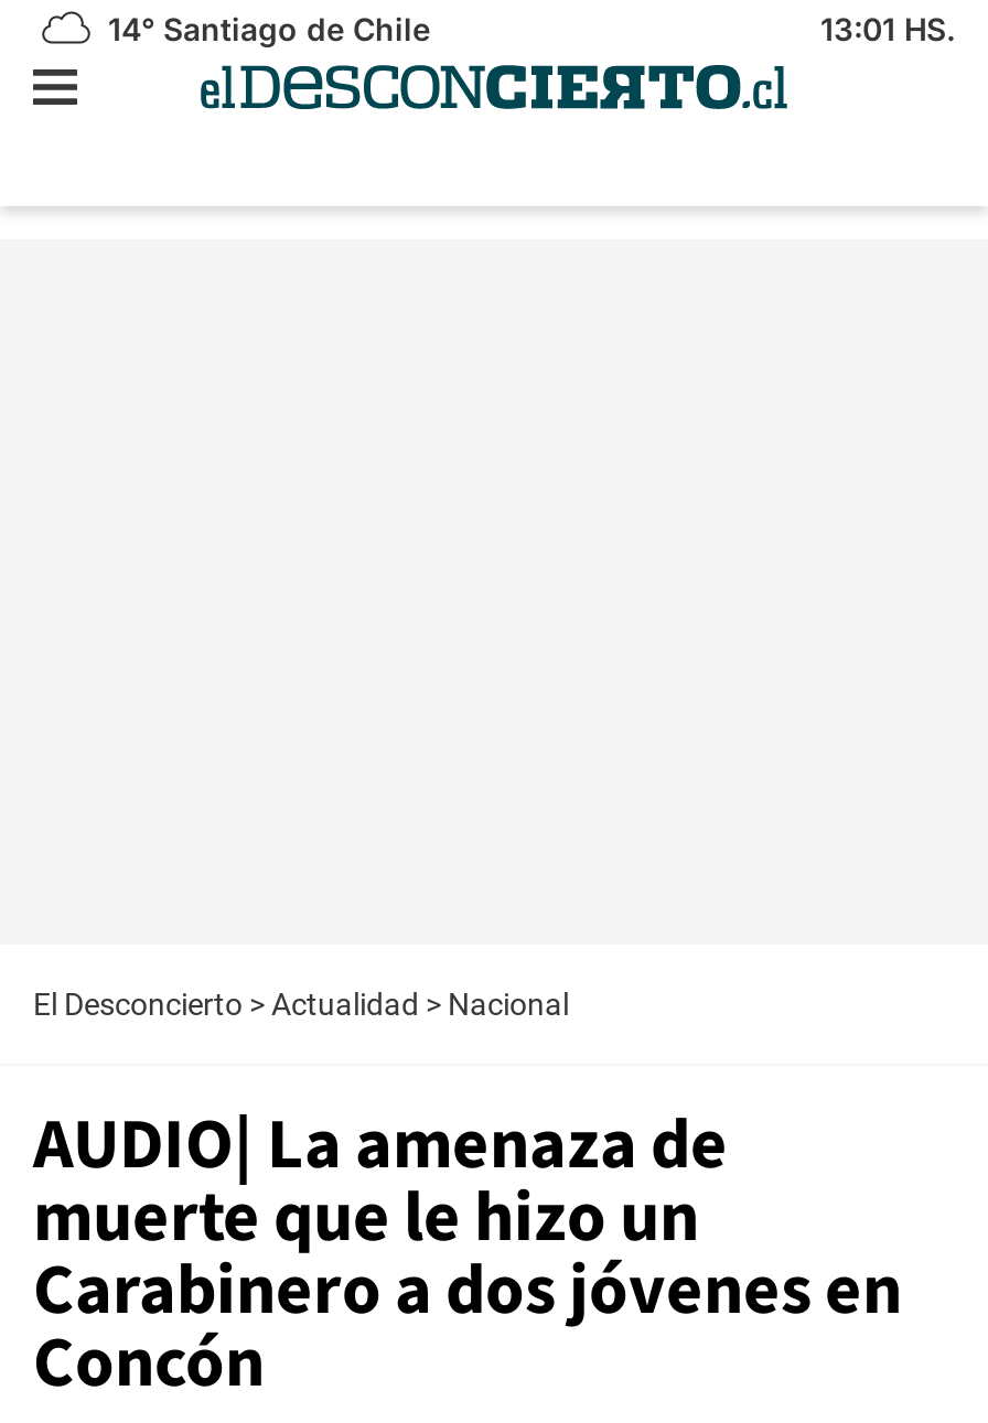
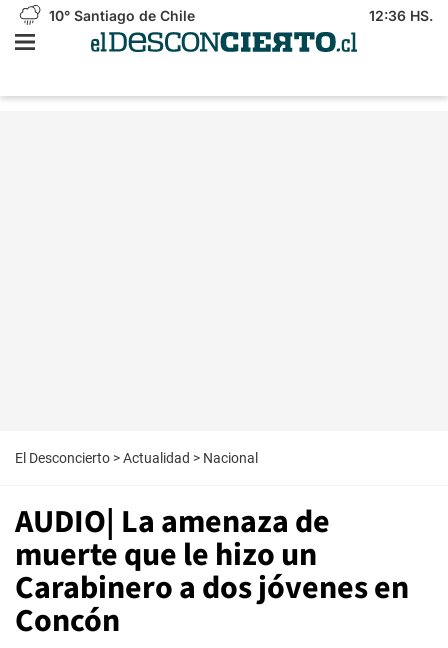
- 14° Santiago de Chile
+ 10° Santiago de Chile

- 13:01 HS.
+ 12:36 HS.
